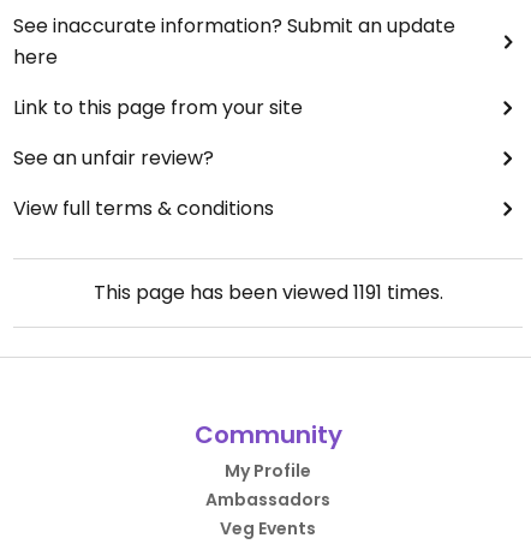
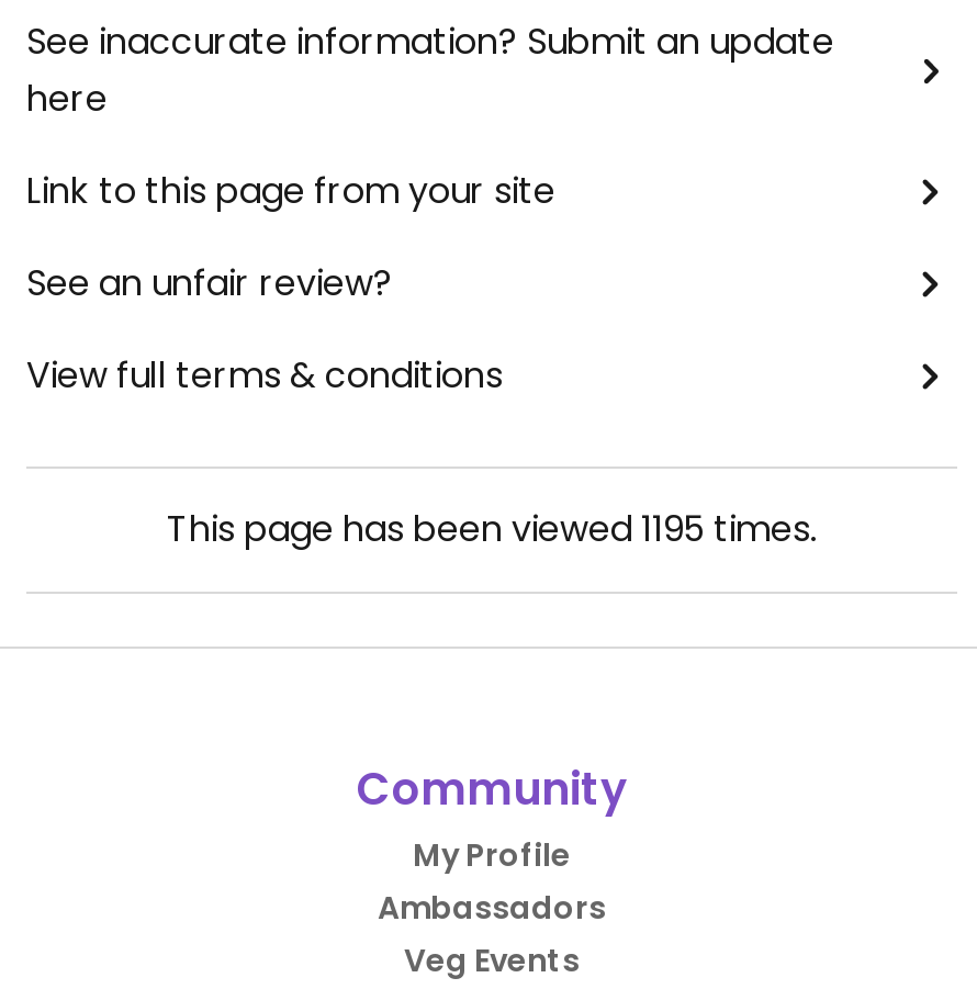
- This page has been viewed 1191 times.
+ This page has been viewed 1195 times.
